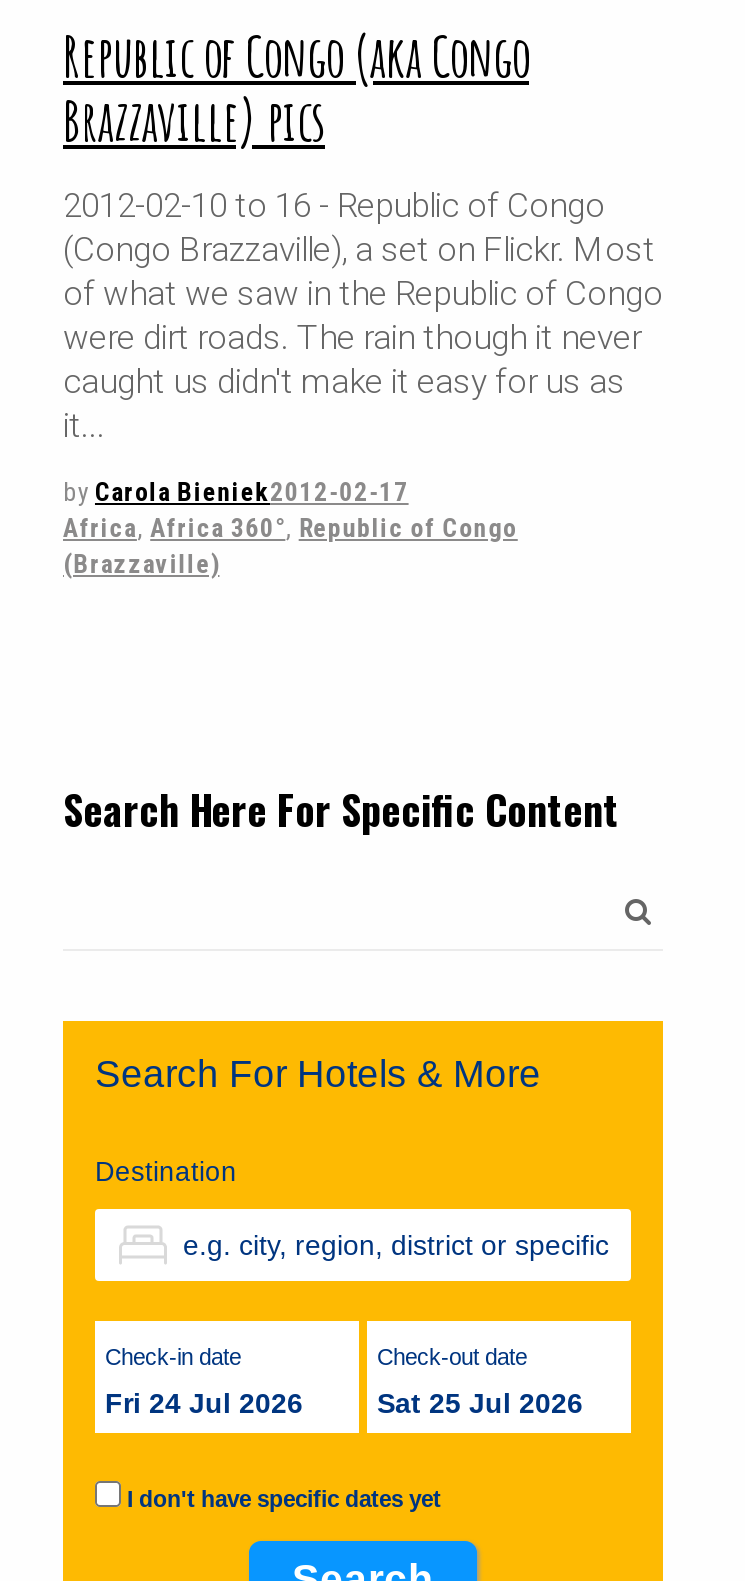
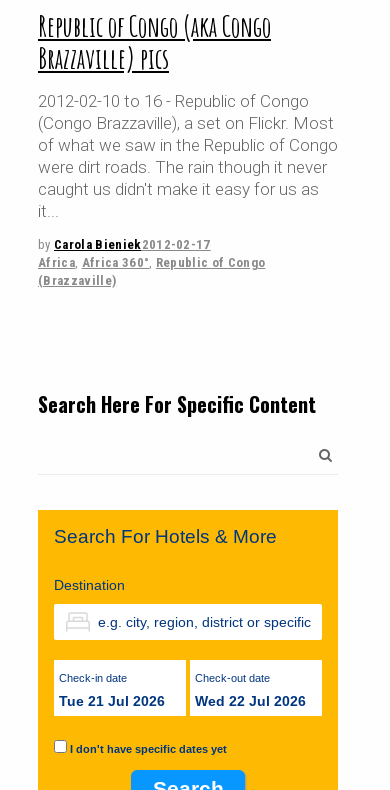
- Fri 24 Jul 2026
+ Tue 21 Jul 2026

- Sat 25 Jul 2026
+ Wed 22 Jul 2026
